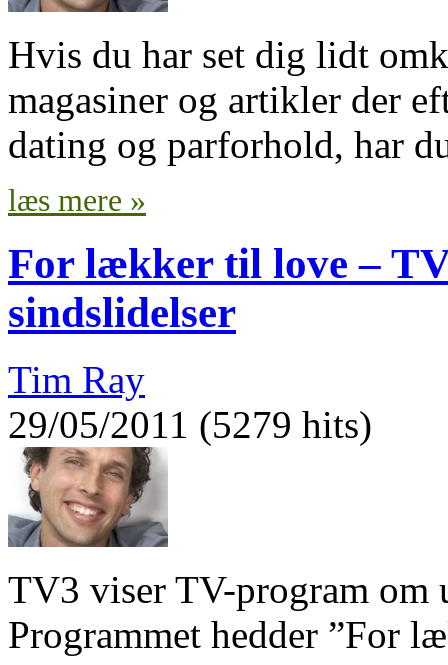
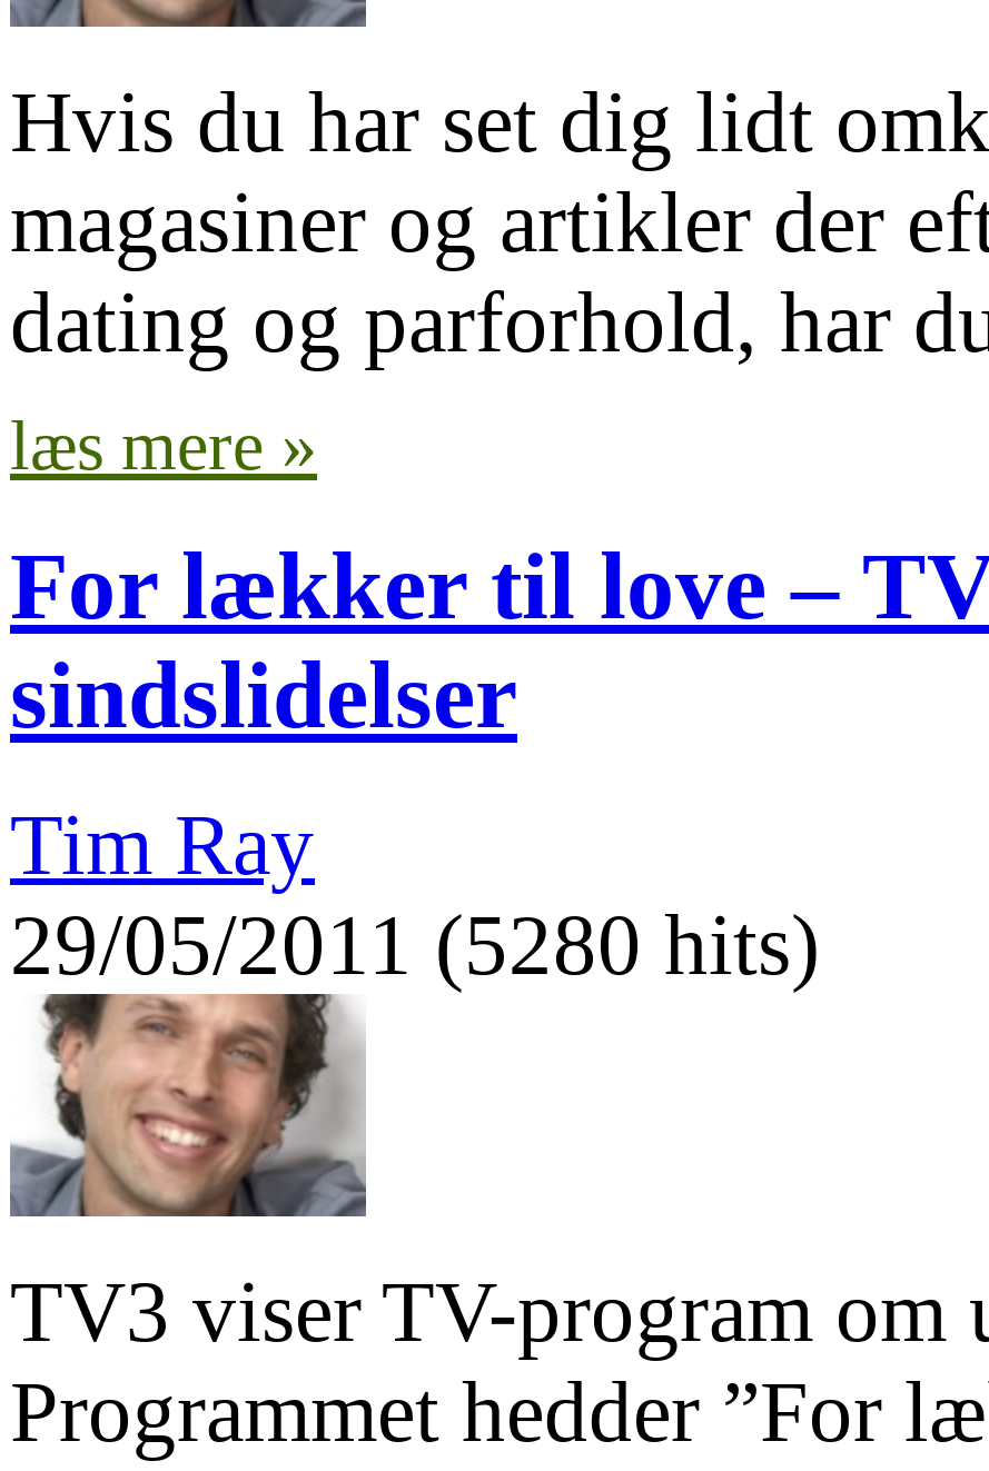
- 29/05/2011 (5279 hits)
+ 29/05/2011 (5280 hits)
